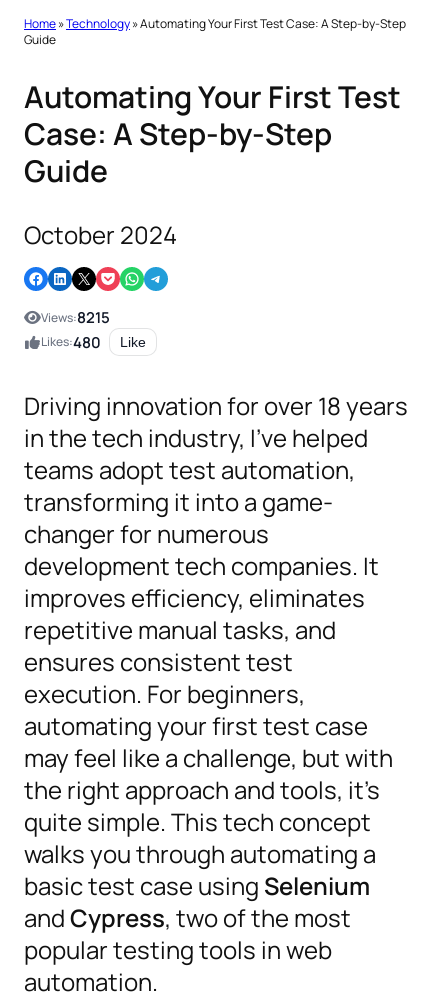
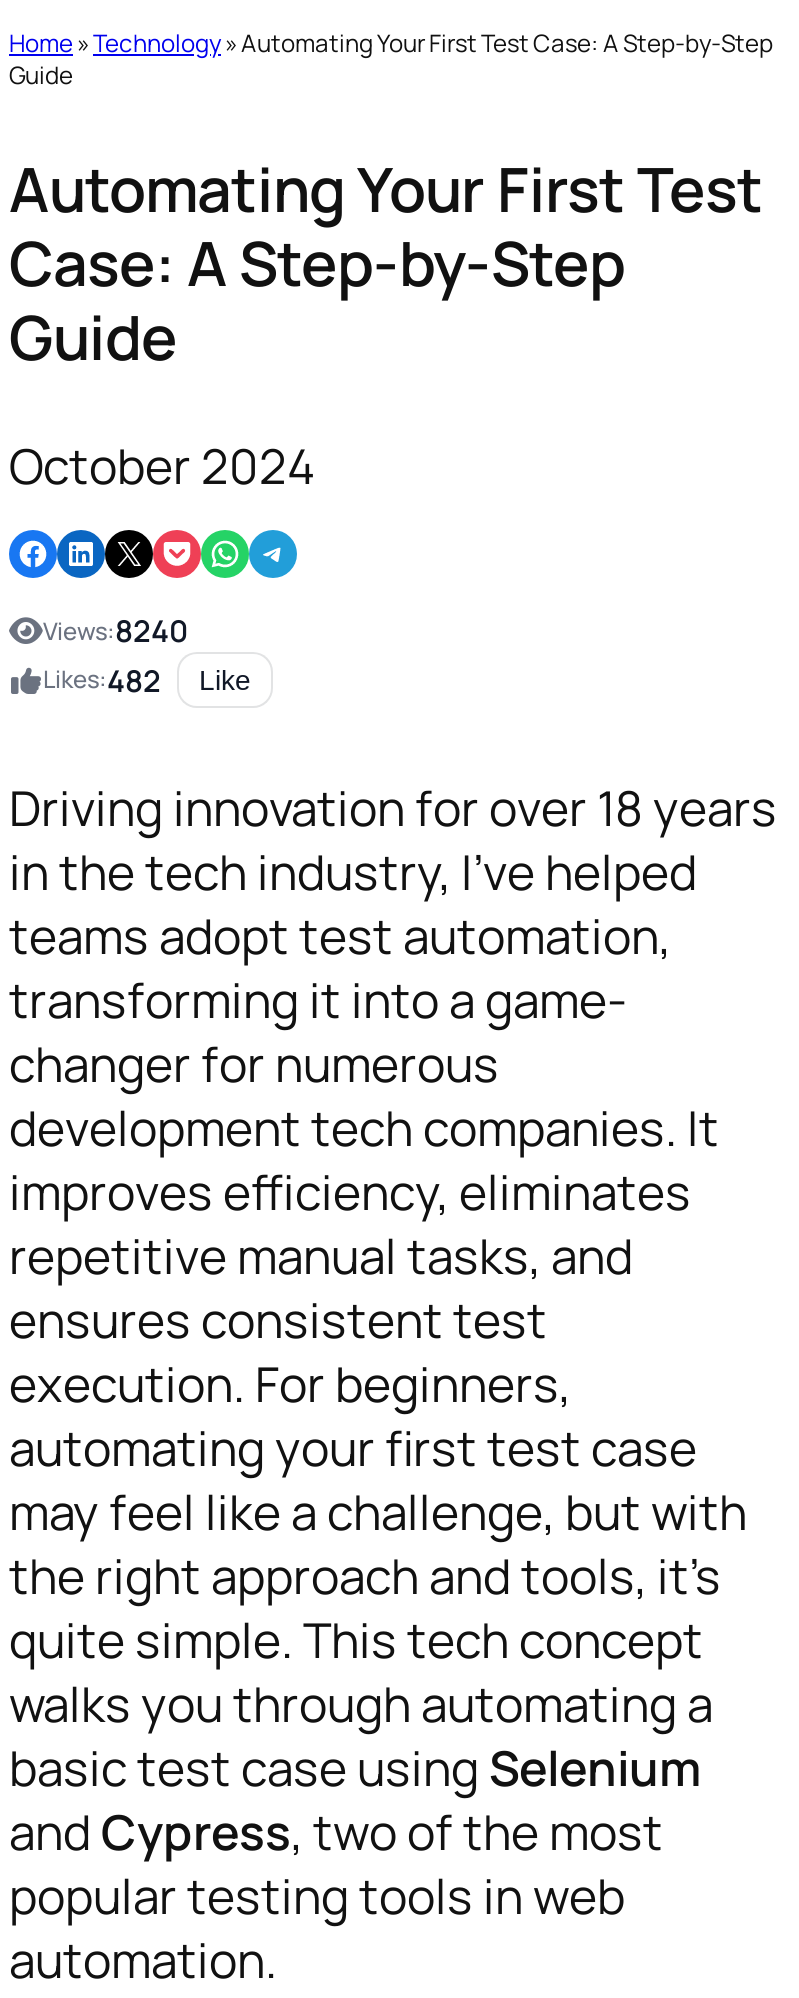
- Views:8215
+ Views:8240

- Likes:480 Like
+ Likes:482 Like
